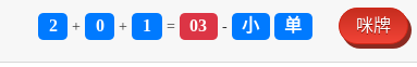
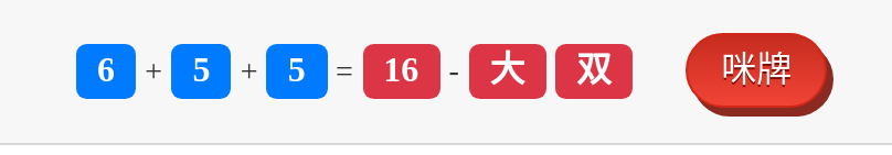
- 2
+ 6

- 0
+ 5

- 1
+ 5

- 03
+ 16

- 小
- 单
+ 大
+ 双
